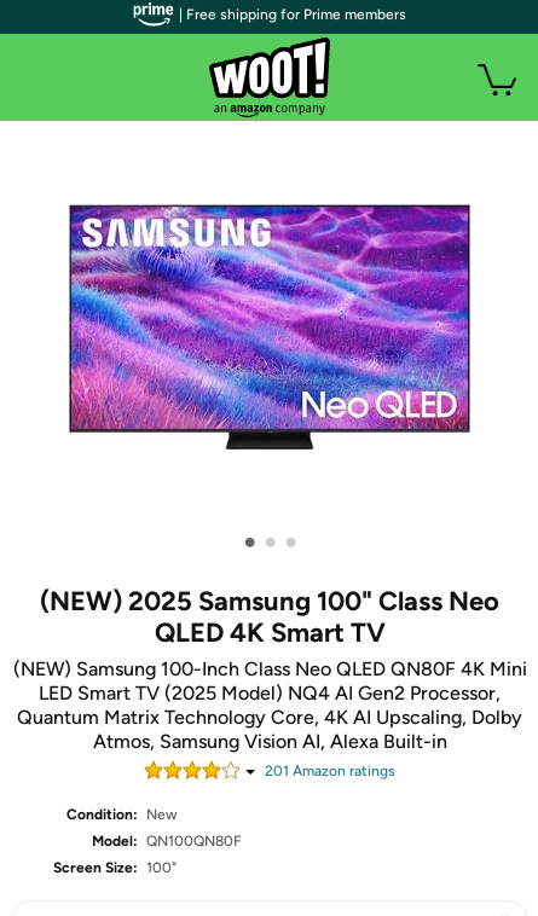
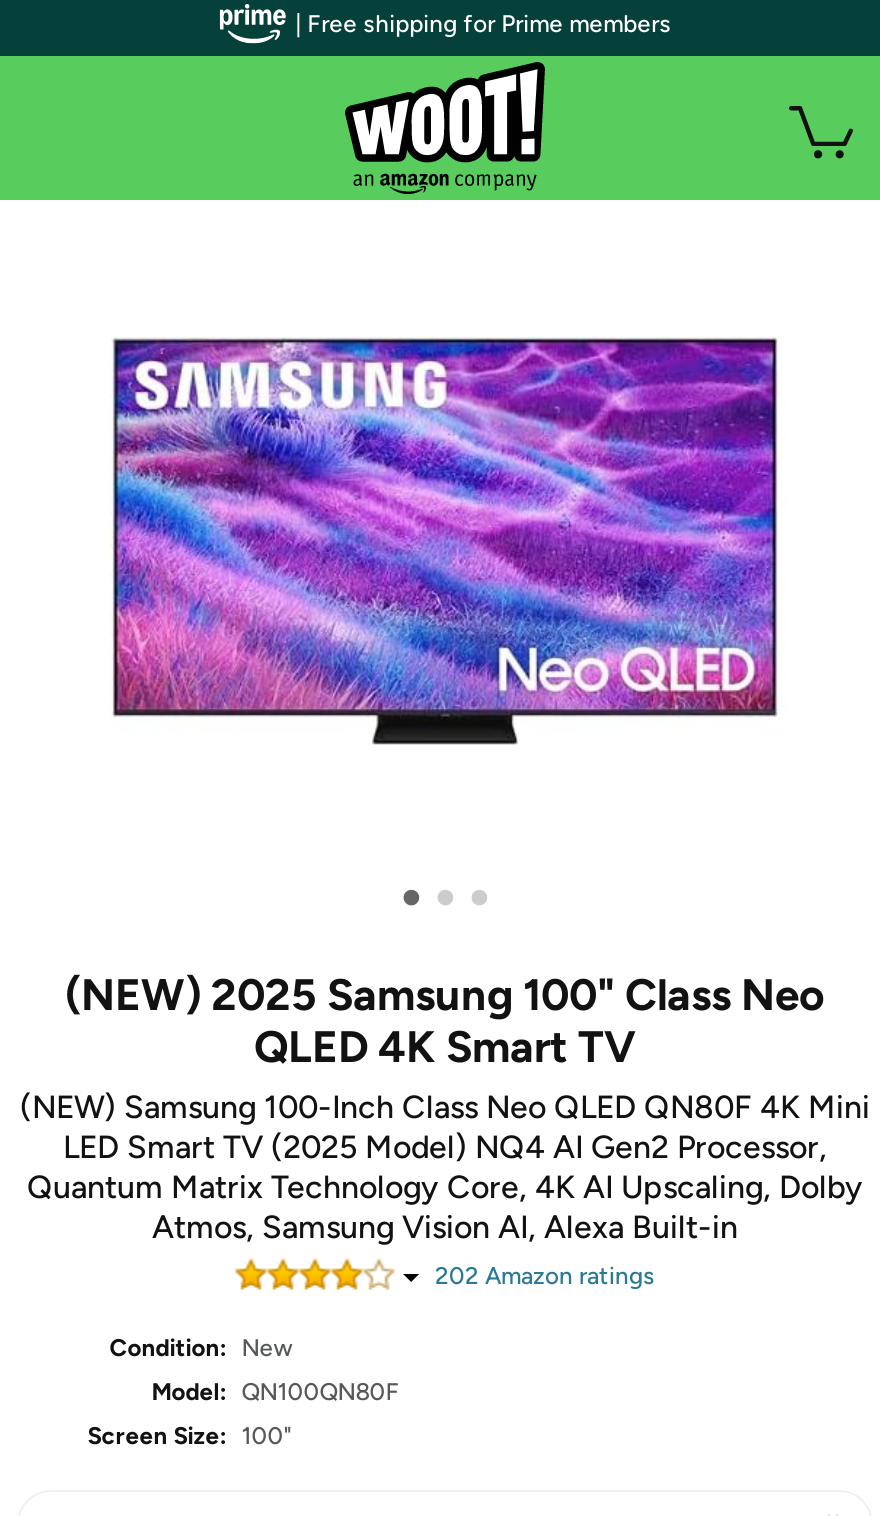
- 201 Amazon ratings
+ 202 Amazon ratings
